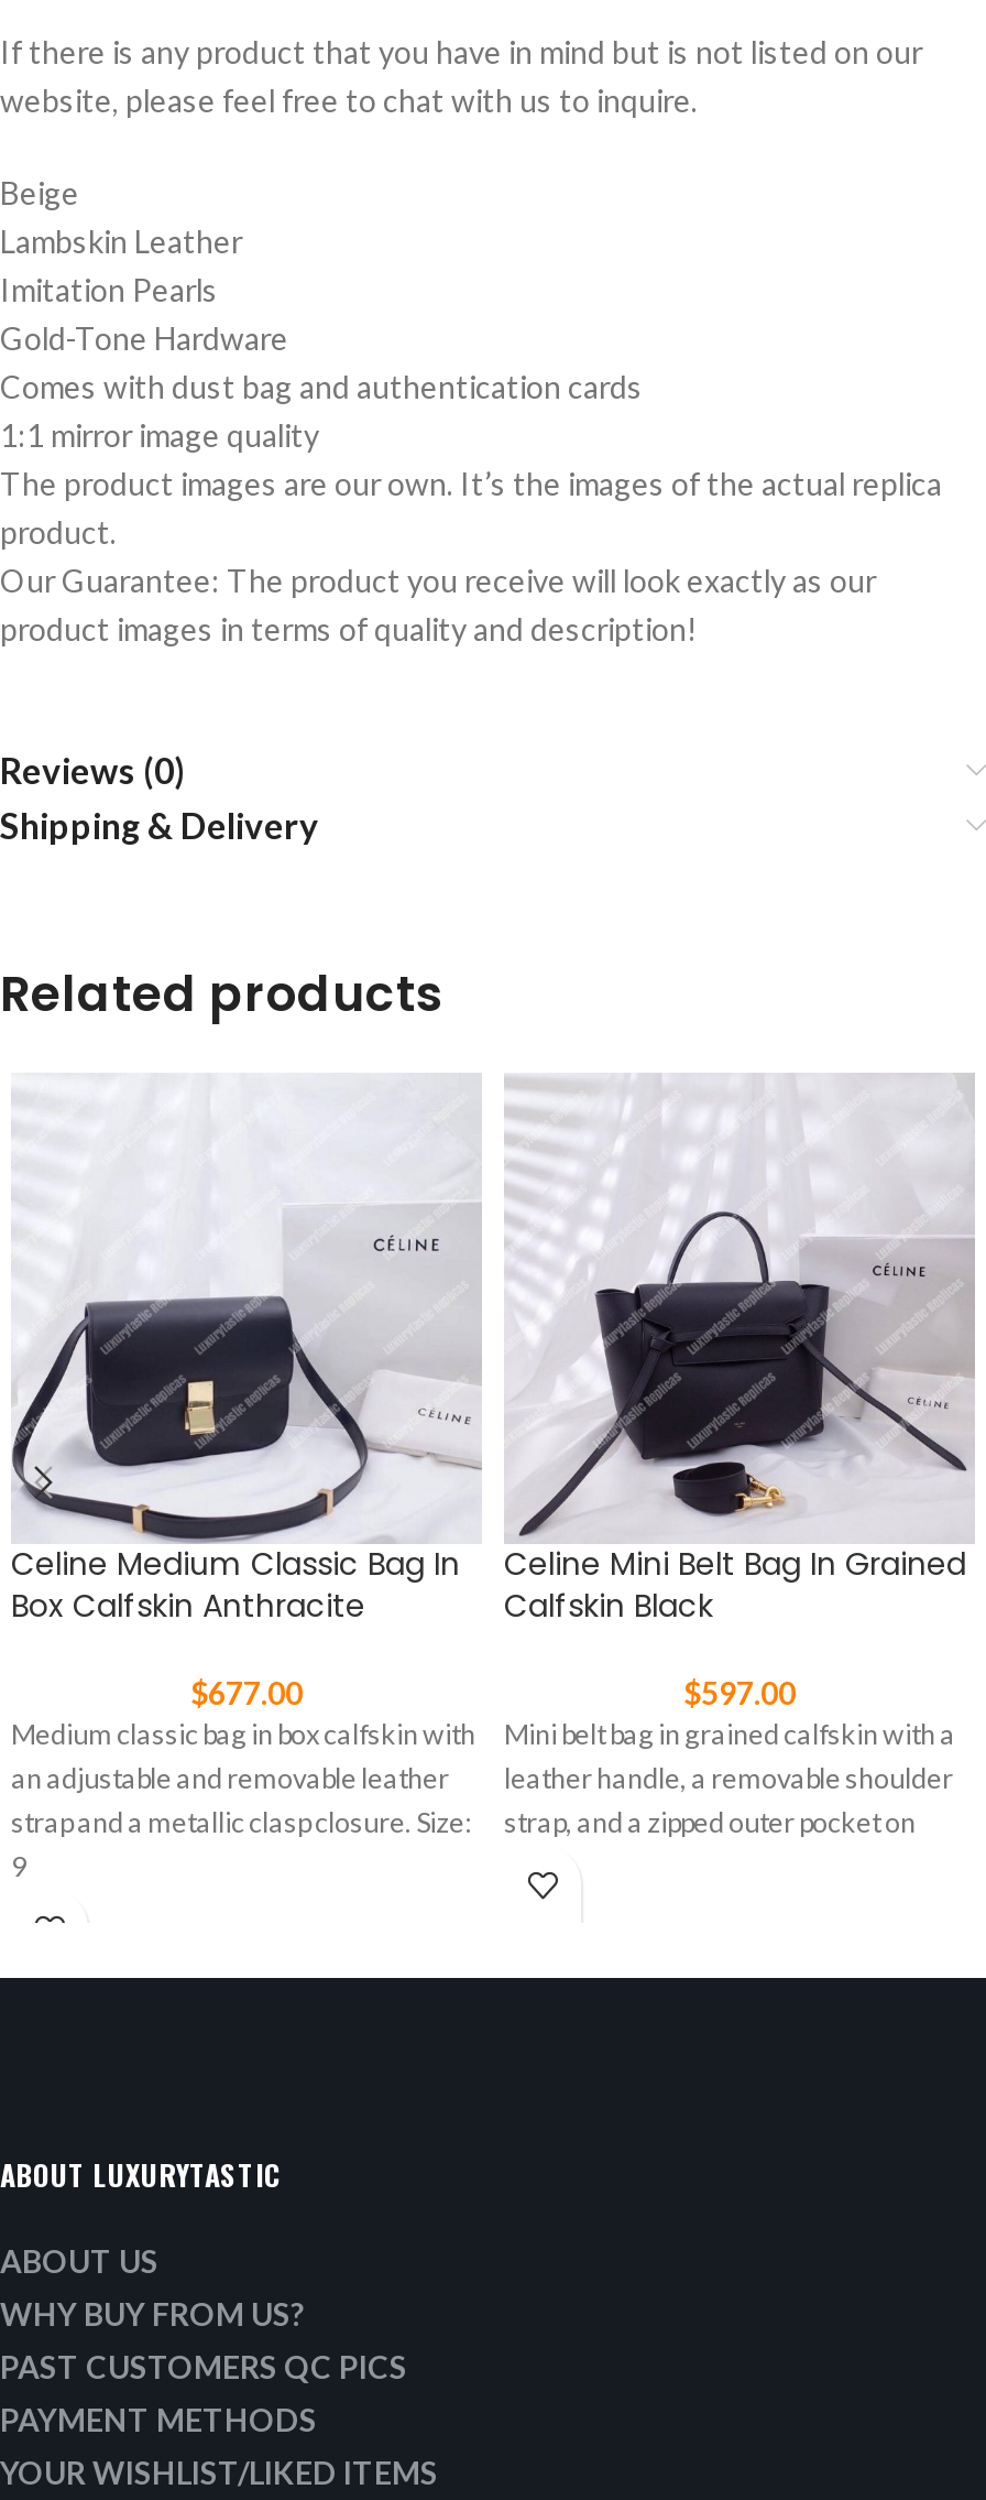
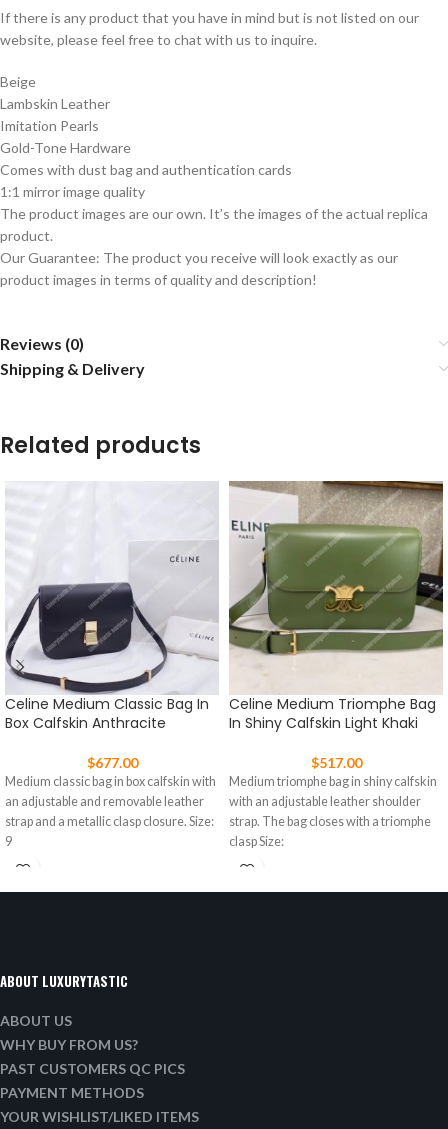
- [image]
- Celine Mini Belt Bag In Grained
- Calfskin Black
+ [image]
+ Celine Medium Triomphe Bag
+ In Shiny Calfskin Light Khaki

- $597.00
- Mini belt bag in grained calfskin with a
- leather handle, a removable shoulder
- strap, and a zipped outer pocket on
+ $517.00
+ Medium triomphe bag in shiny calfskin
+ with an adjustable leather shoulder
+ strap. The bag closes with a triomphe
+ clasp Size:
